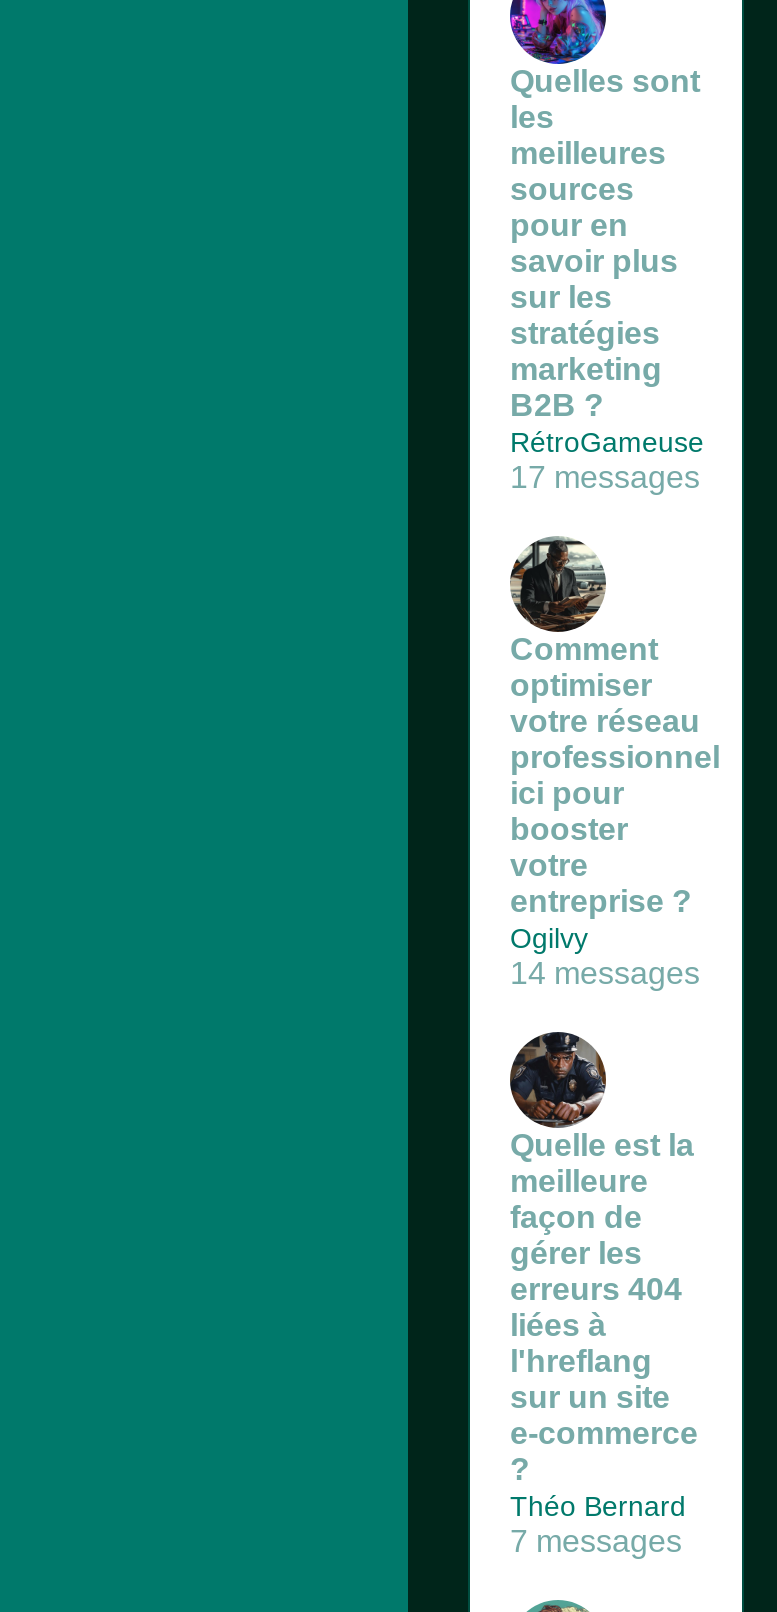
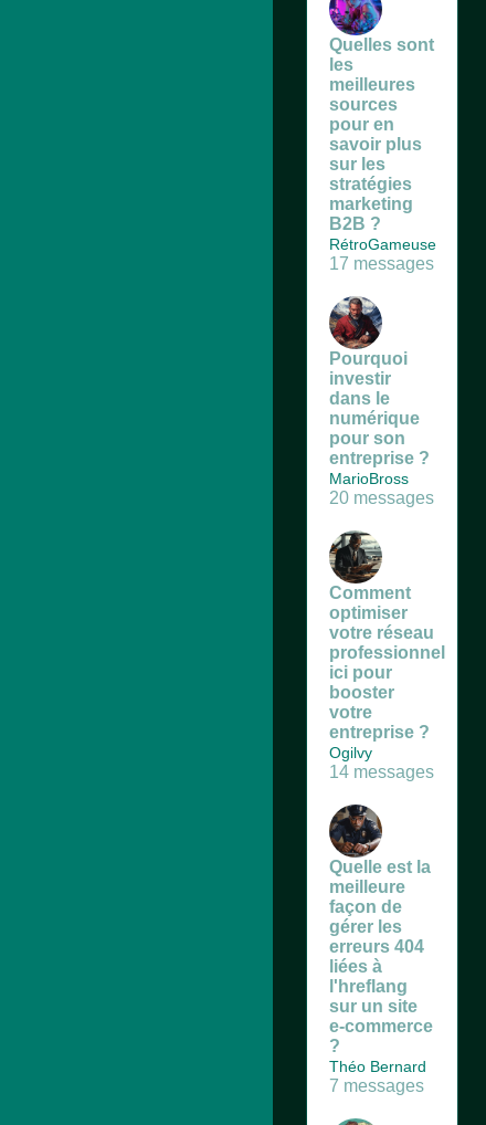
+ [image]
+ Pourquoi
+ investir
+ dans le
+ numérique
+ pour son
+ entreprise ?
+ MarioBross
+ 20 messages
